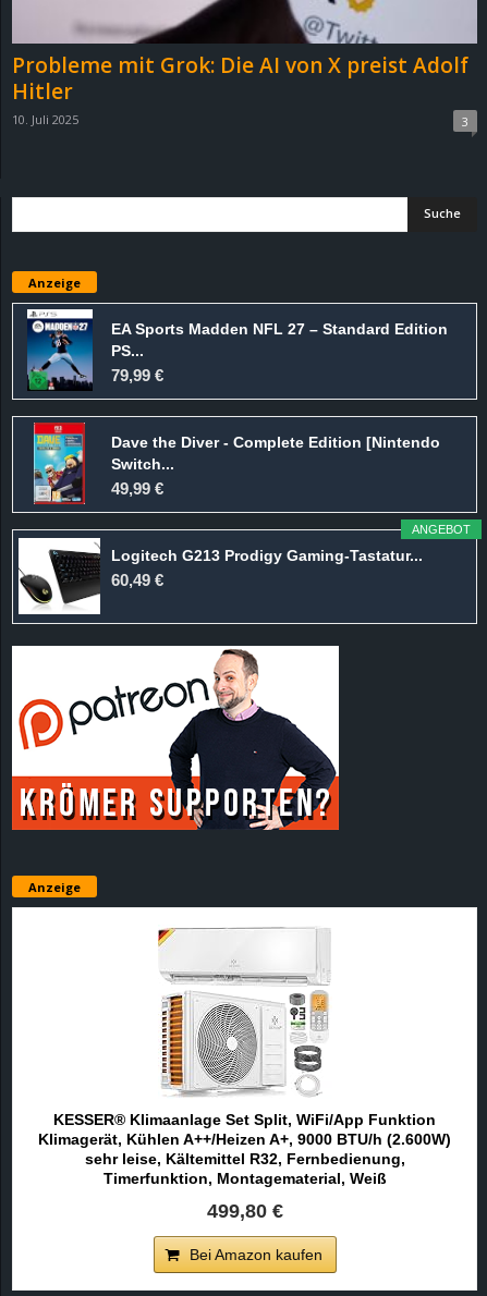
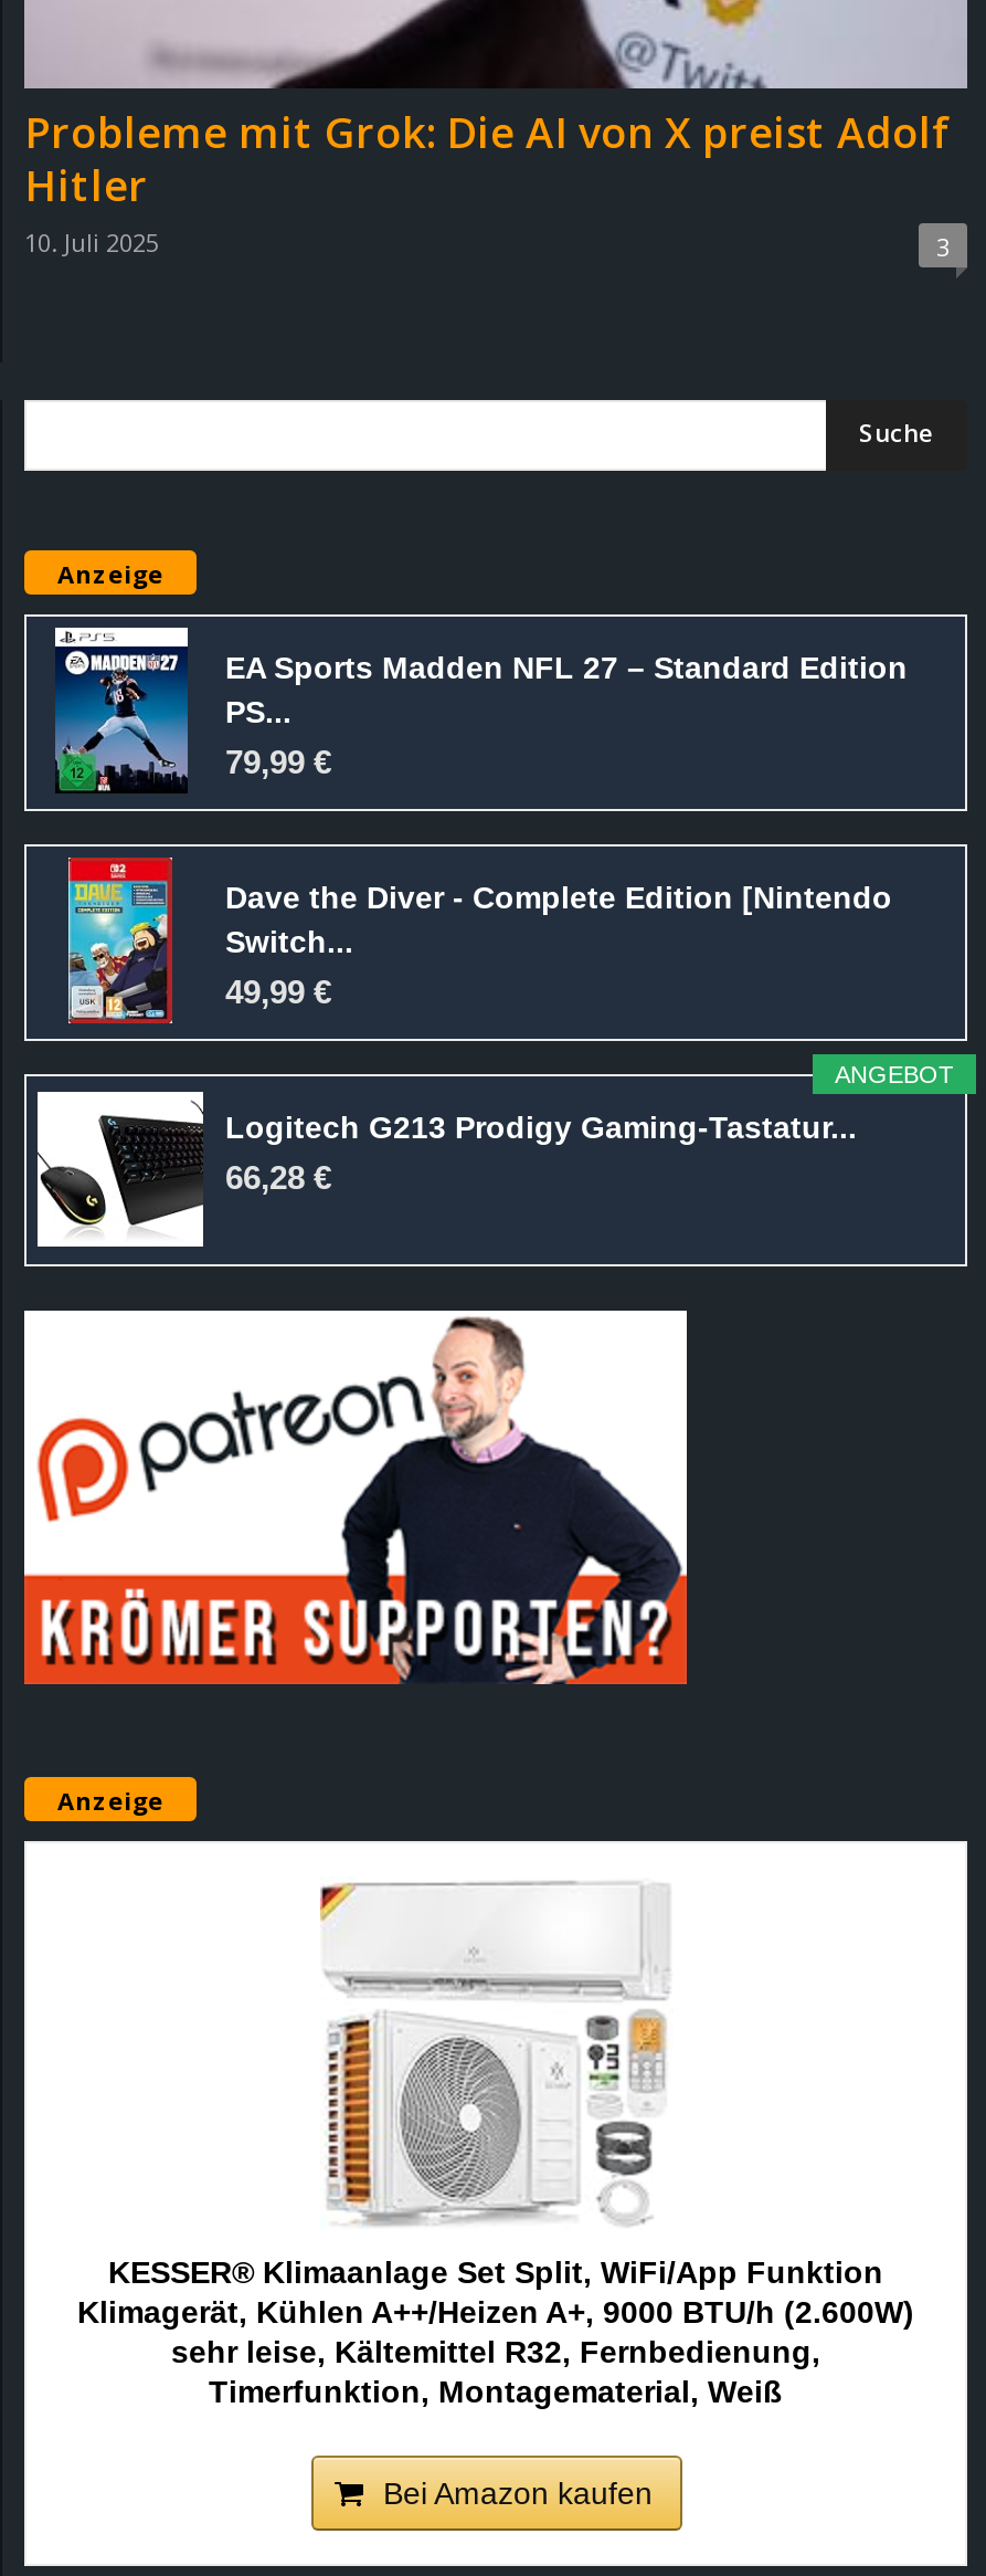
- 60,49 €
+ 66,28 €

- 499,80 €
